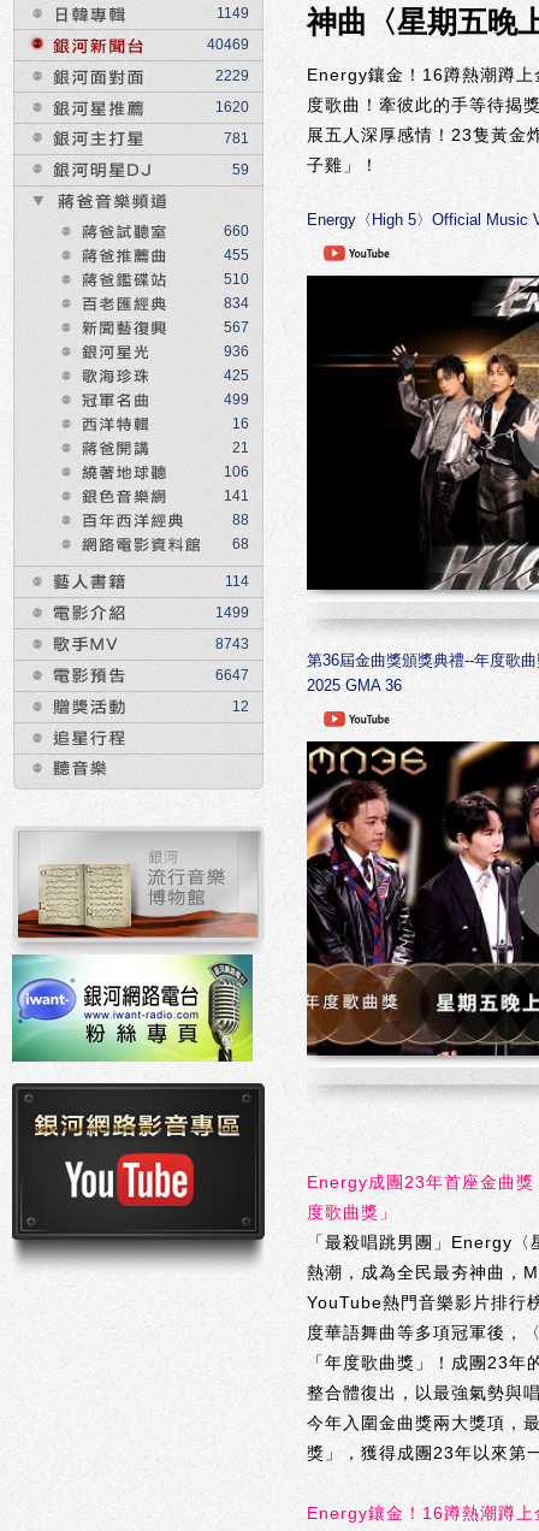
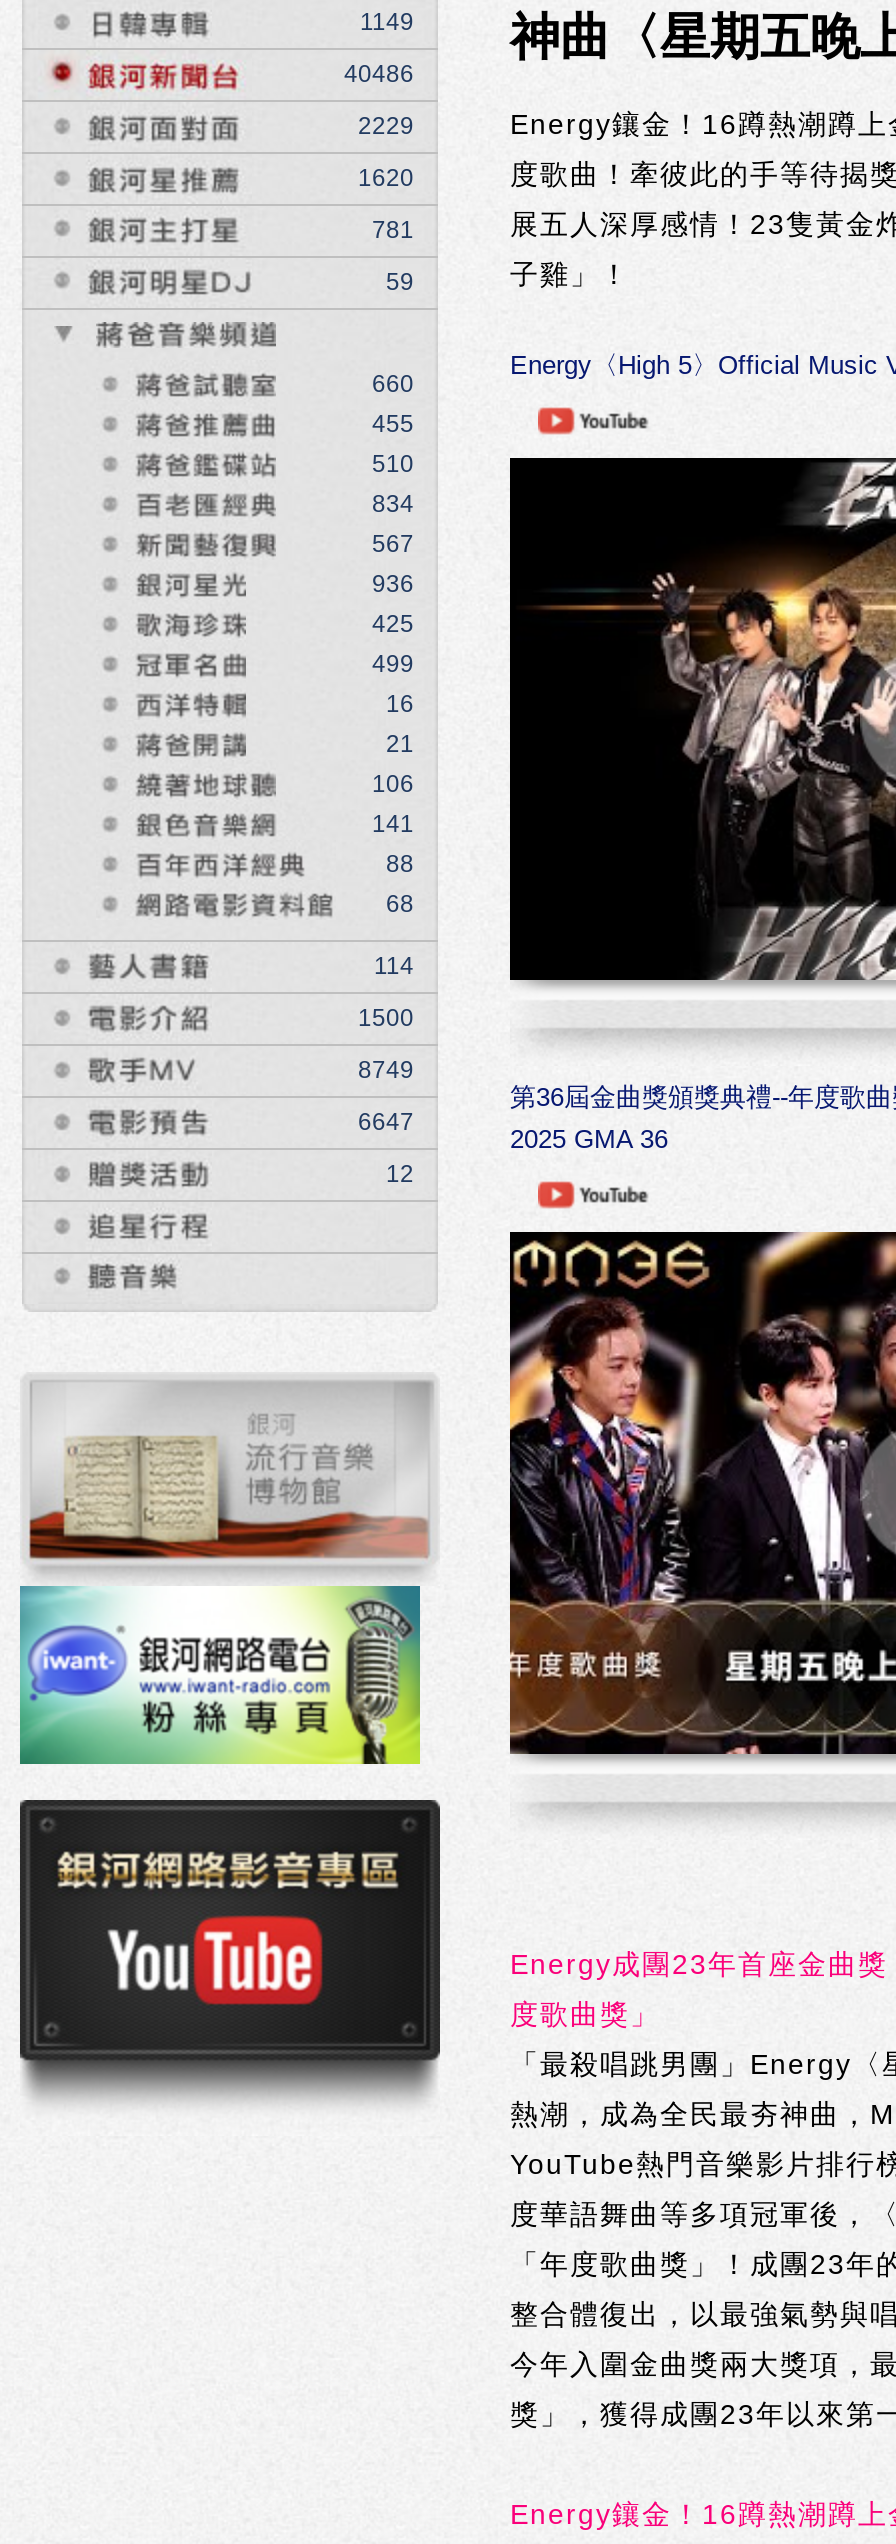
- 40469
+ 40486

- 1499
+ 1500

- 8743
+ 8749
